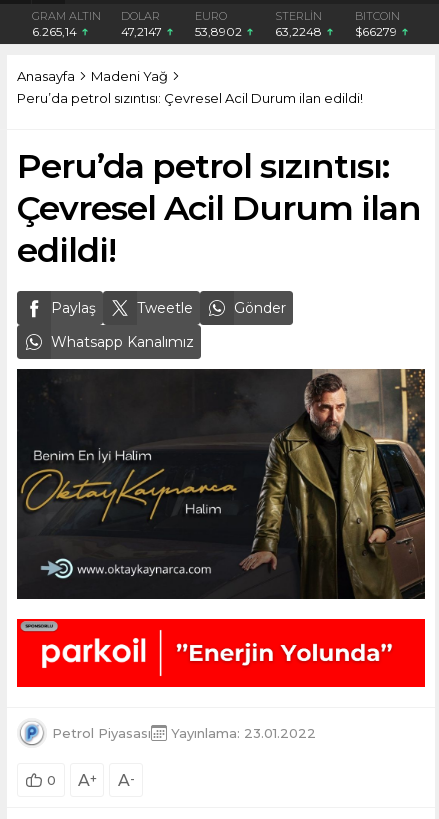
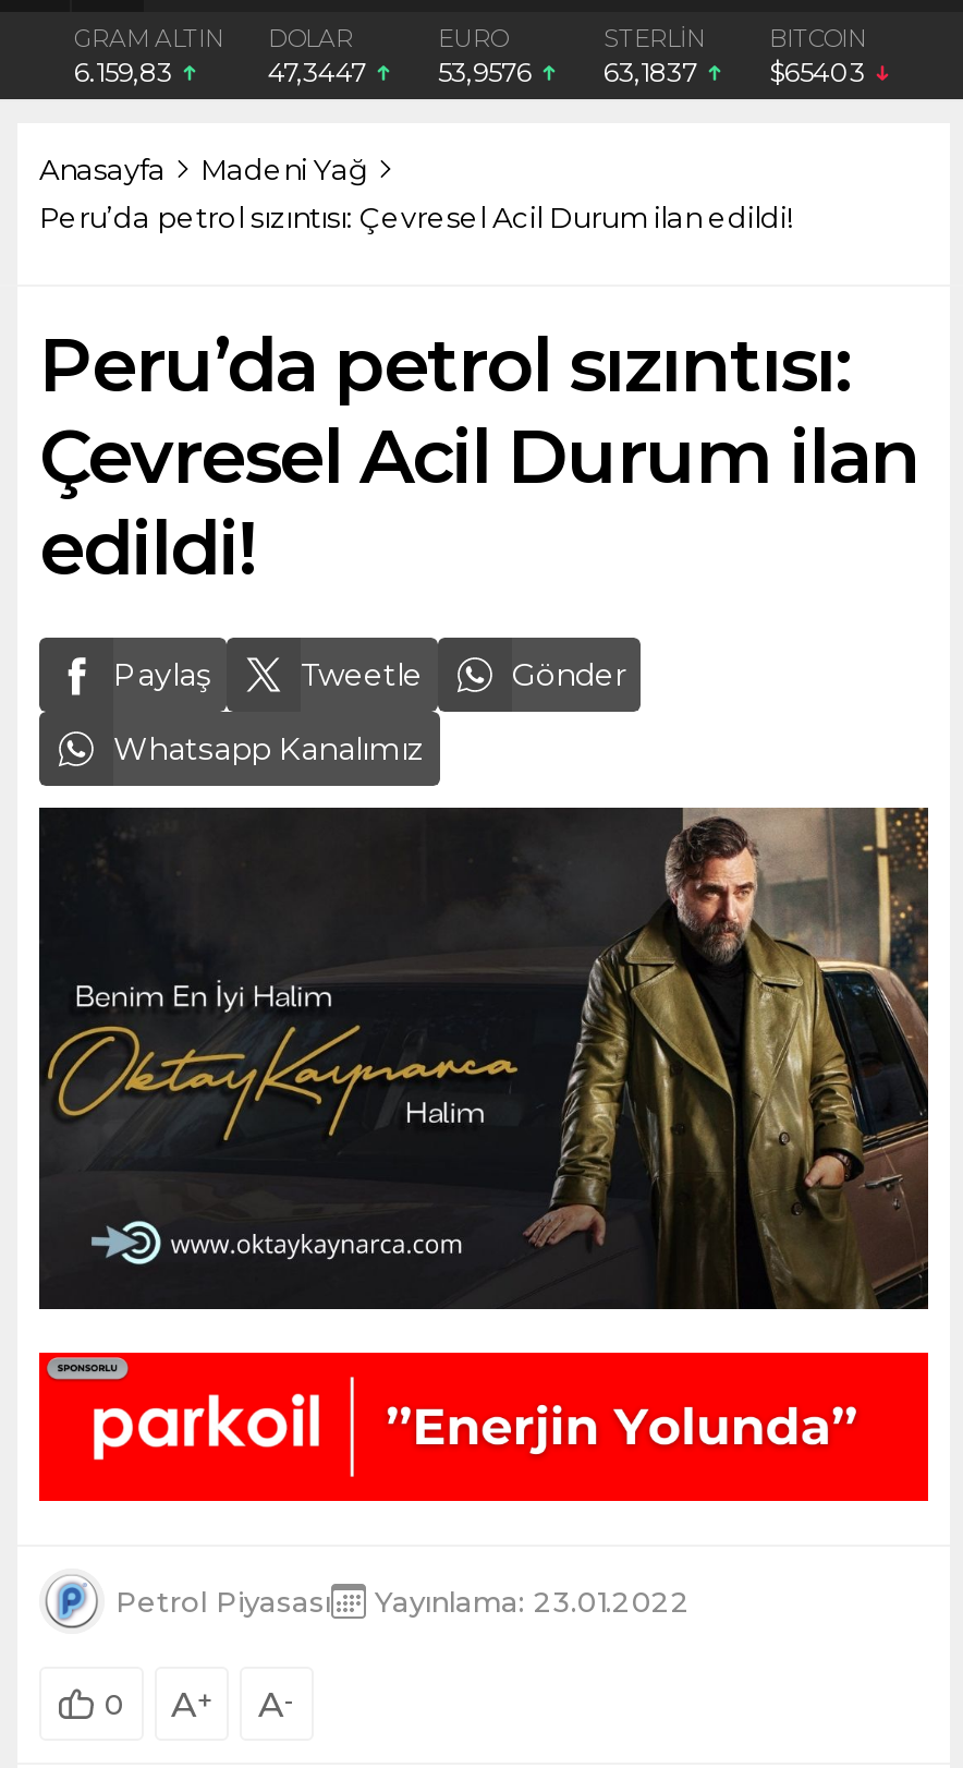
- 6.265,14
+ 6.159,83

- 47,2147
+ 47,3447

- 53,8902
+ 53,9576

- 63,2248
+ 63,1837

- $66279
+ $65403
